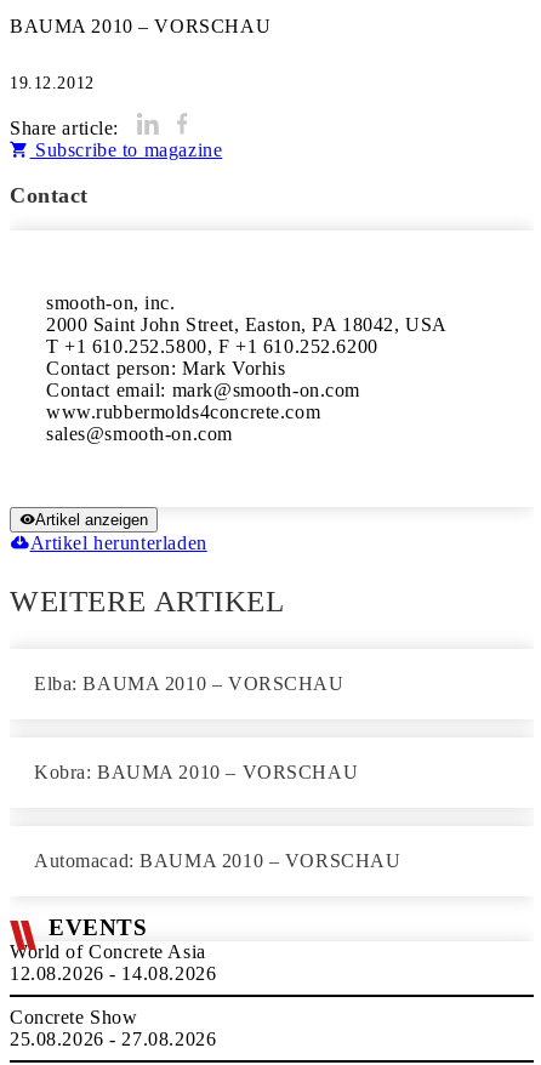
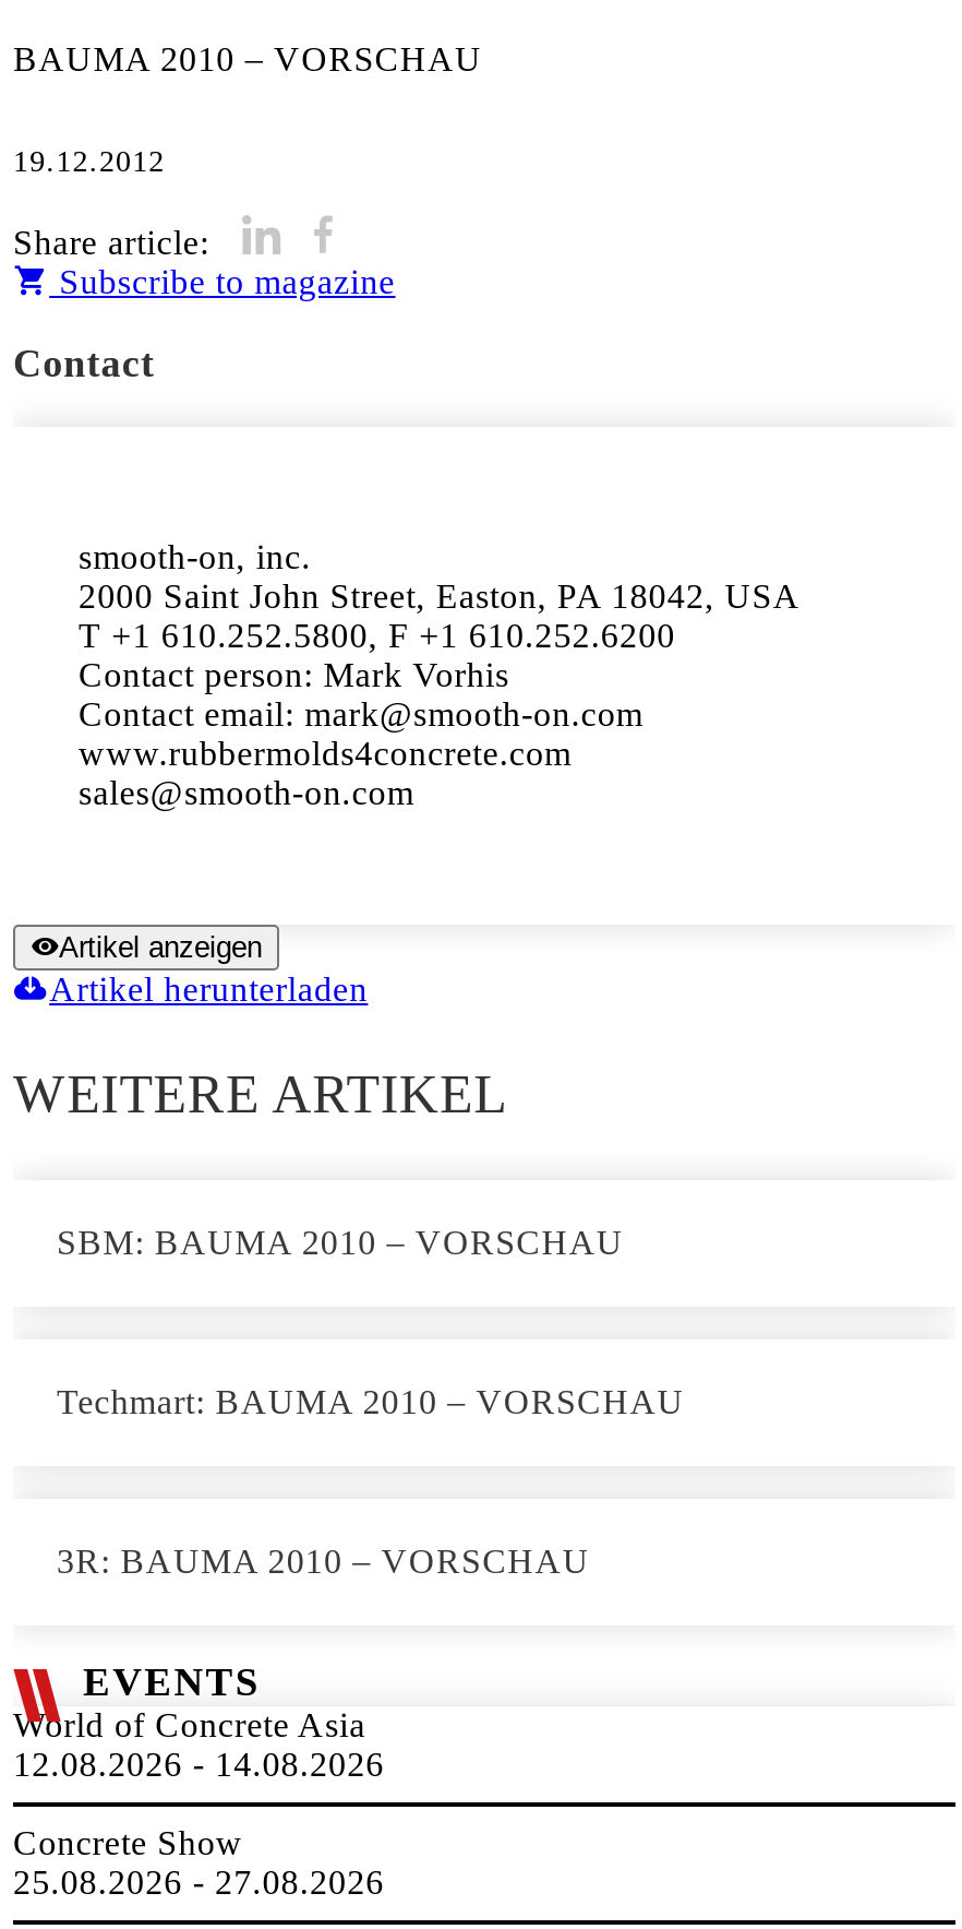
- Elba: BAUMA 2010 – VORSCHAU
+ SBM: BAUMA 2010 – VORSCHAU

- Kobra: BAUMA 2010 – VORSCHAU
+ Techmart: BAUMA 2010 – VORSCHAU

- Automacad: BAUMA 2010 – VORSCHAU
+ 3R: BAUMA 2010 – VORSCHAU
